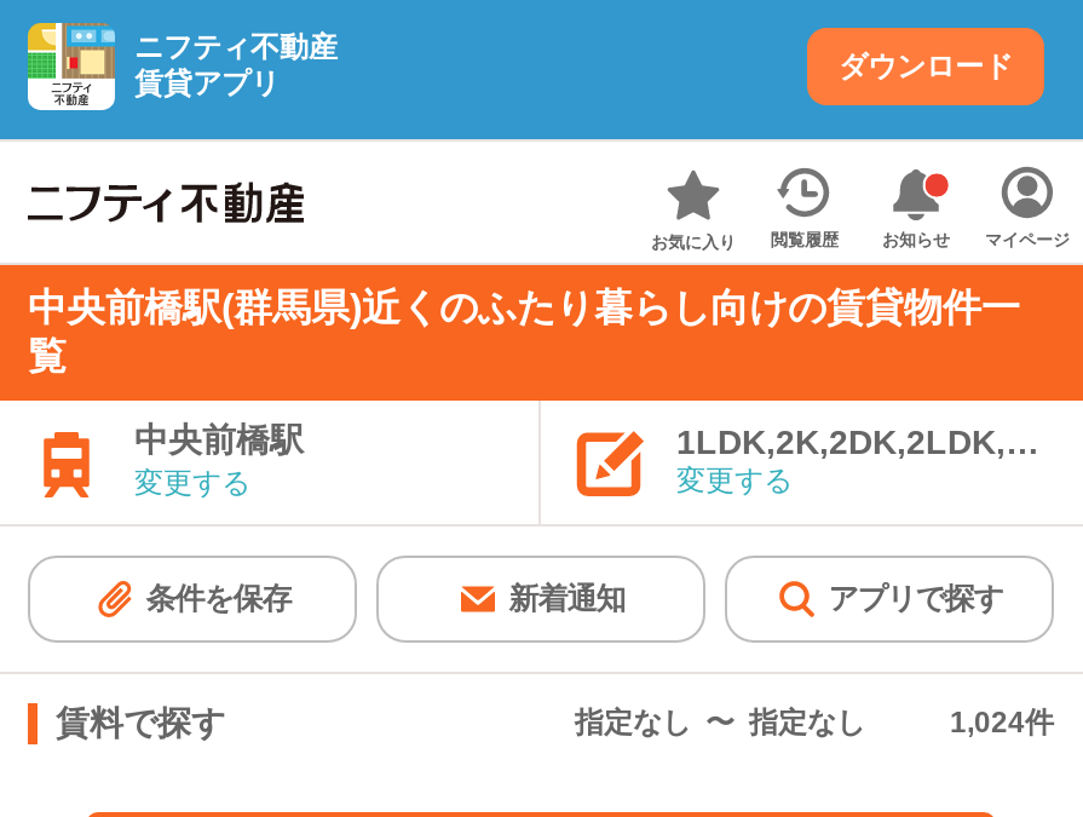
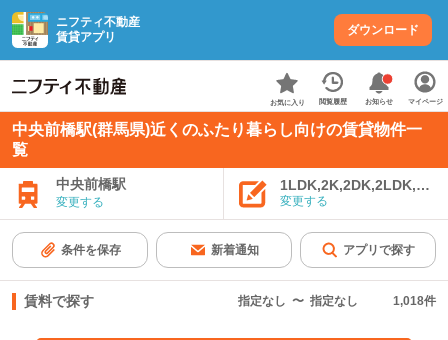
- 1,024件
+ 1,018件
